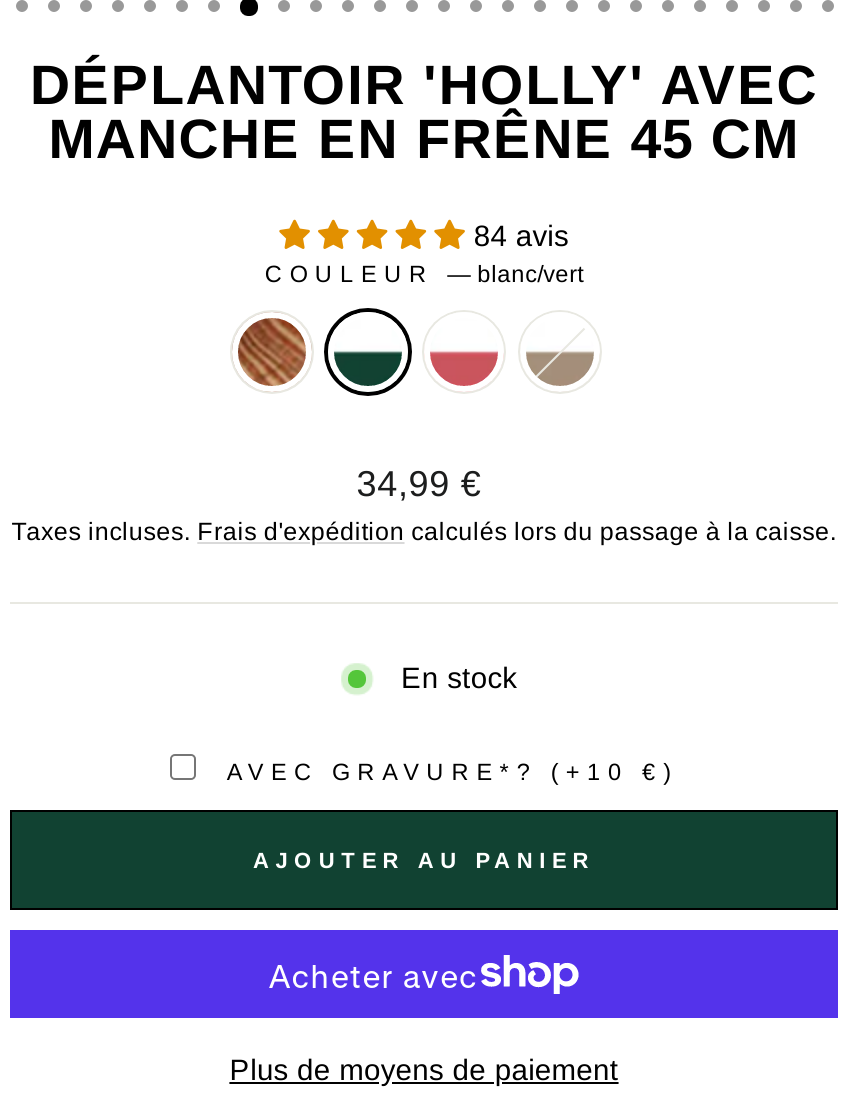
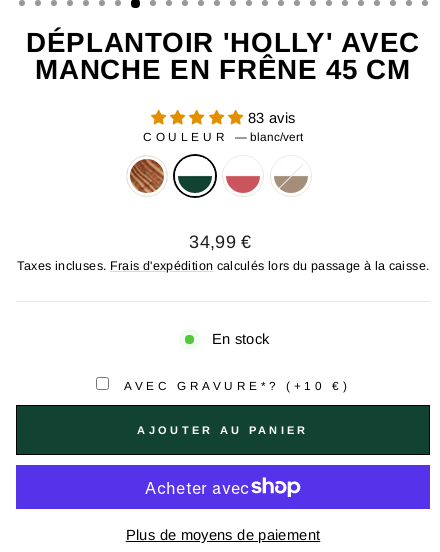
- 84 avis
+ 83 avis
